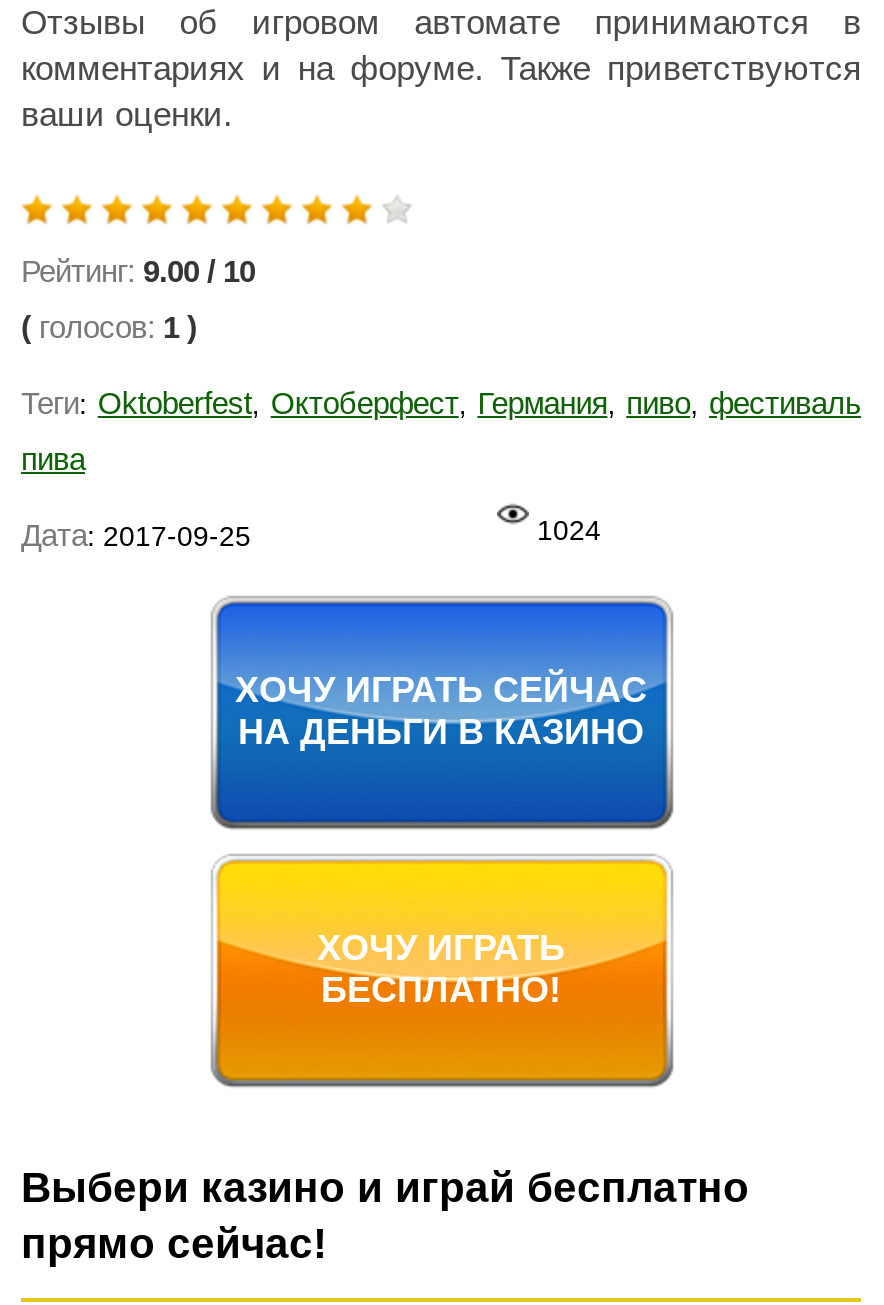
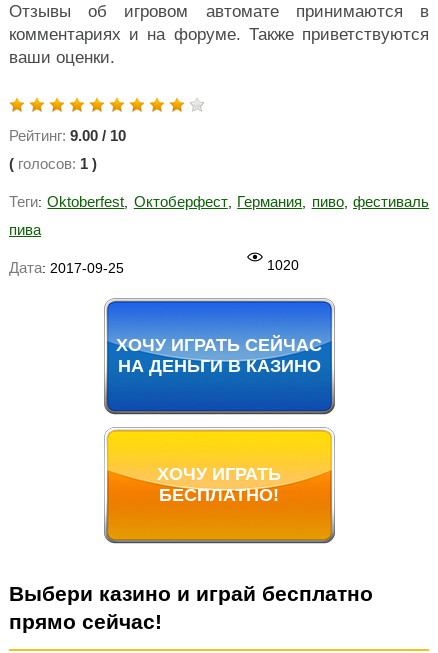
- 1024
+ 1020
